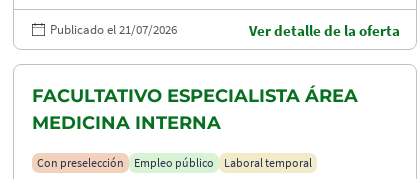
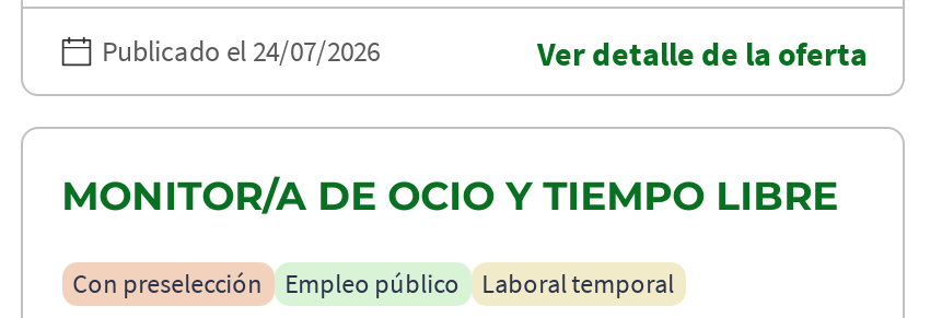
- Publicado el 21/07/2026
+ Publicado el 24/07/2026

- FACULTATIVO ESPECIALISTA ÁREA
- MEDICINA INTERNA
+ MONITOR/A DE OCIO Y TIEMPO LIBRE
